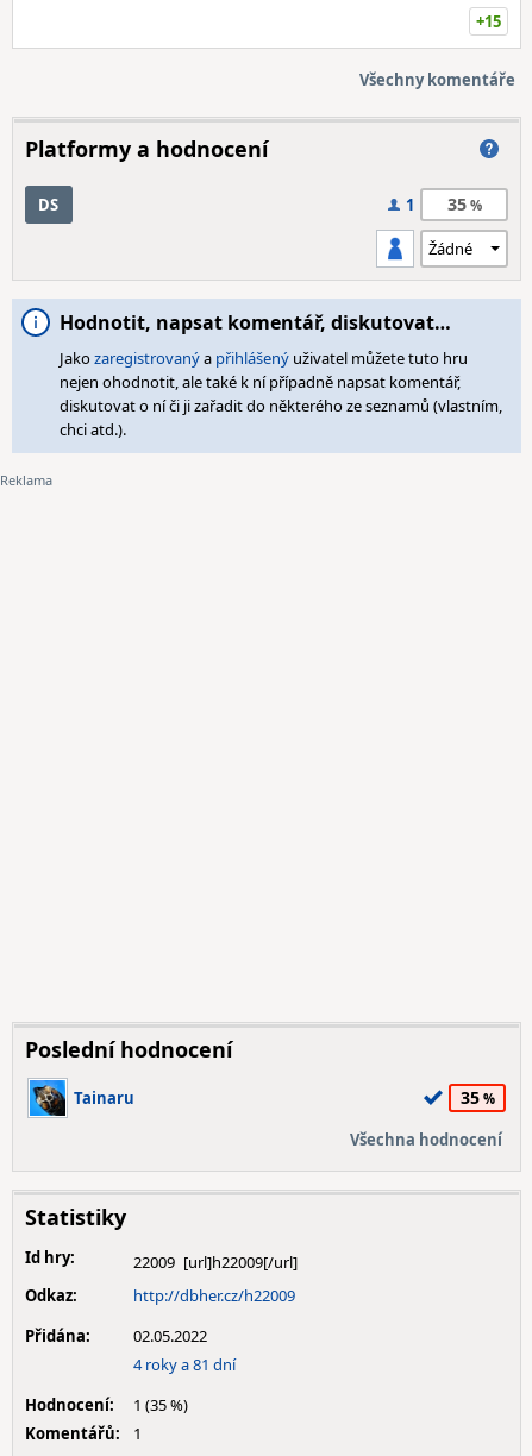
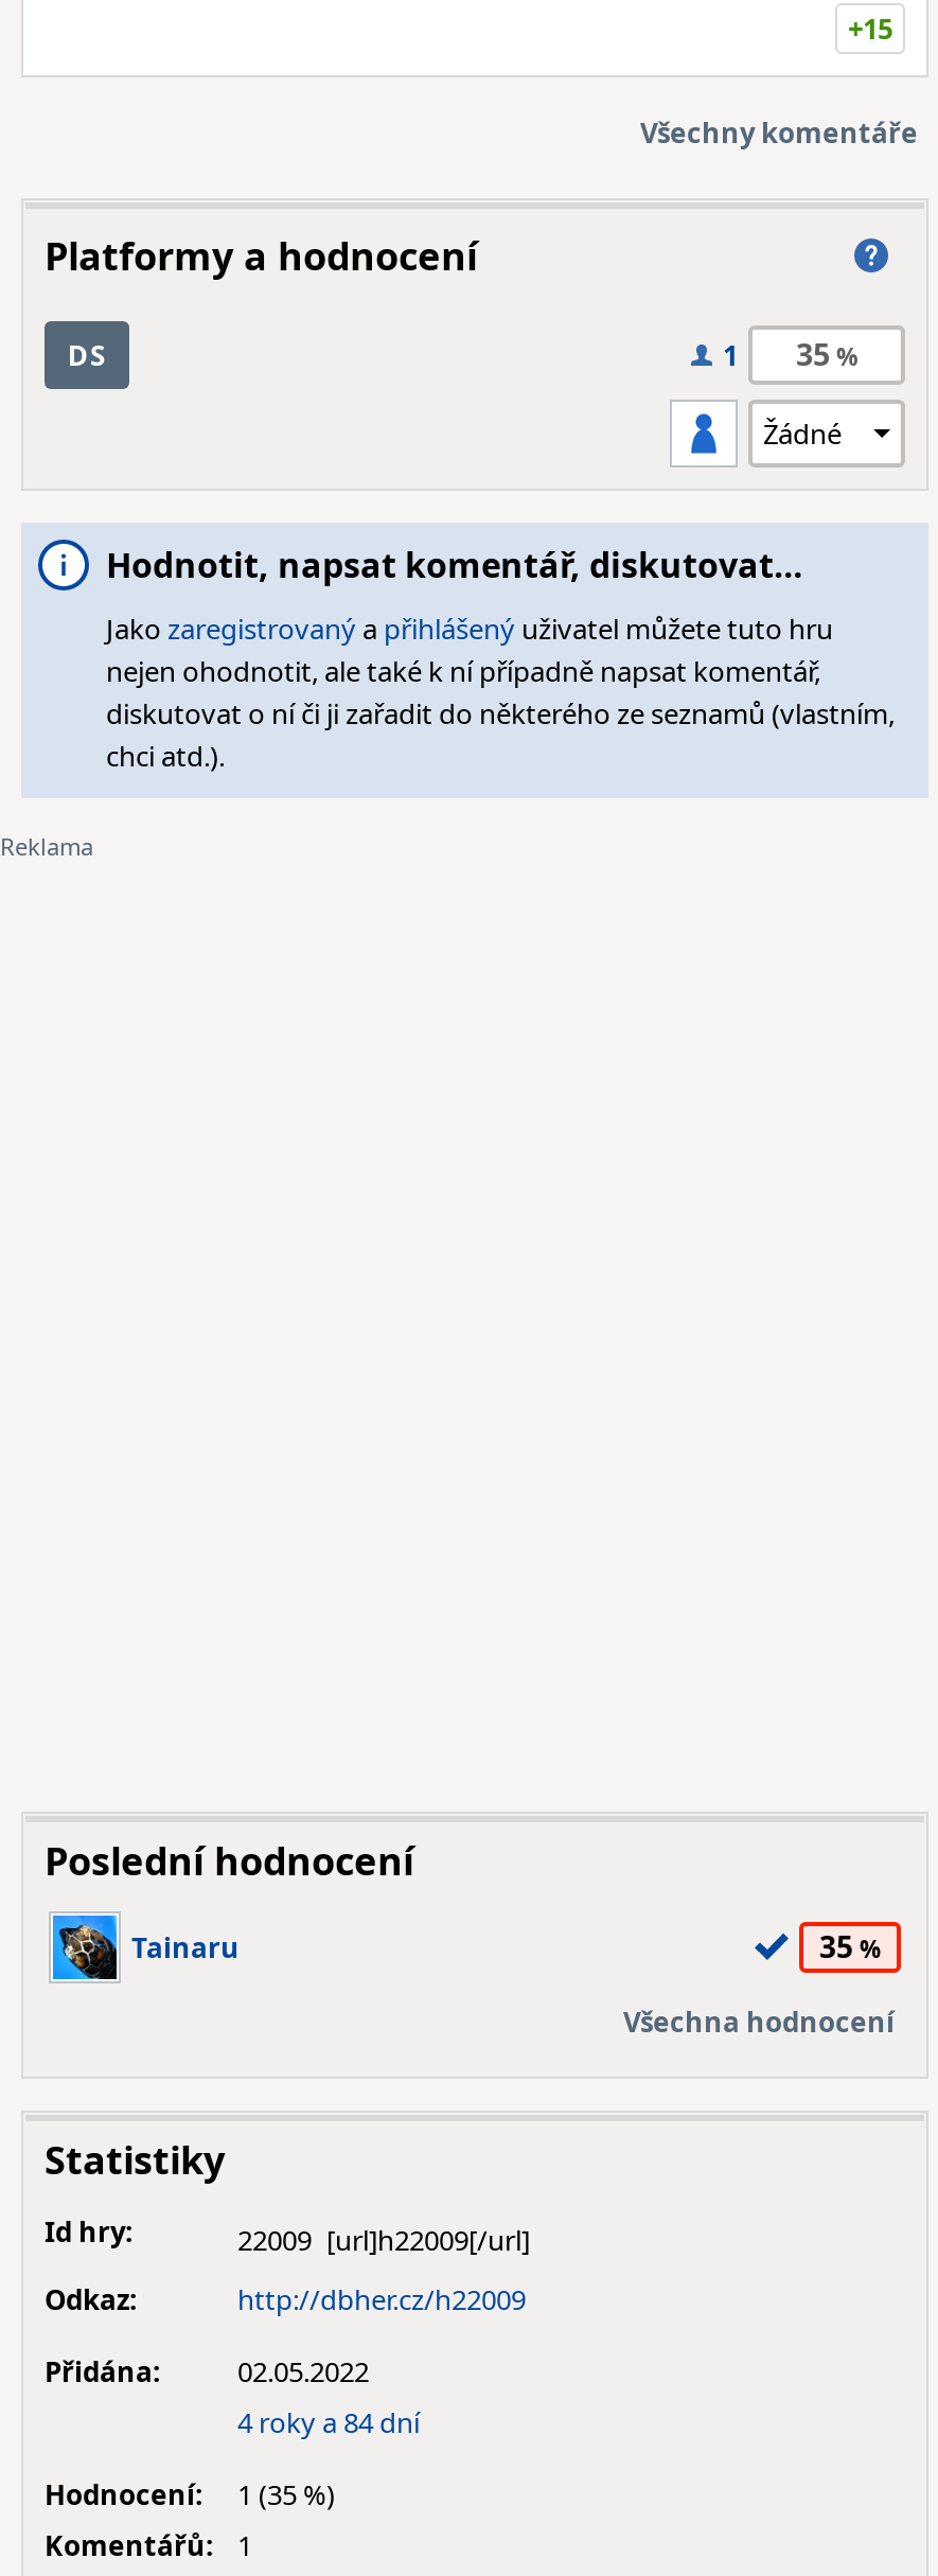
- 4 roky a 81 dní
+ 4 roky a 84 dní
